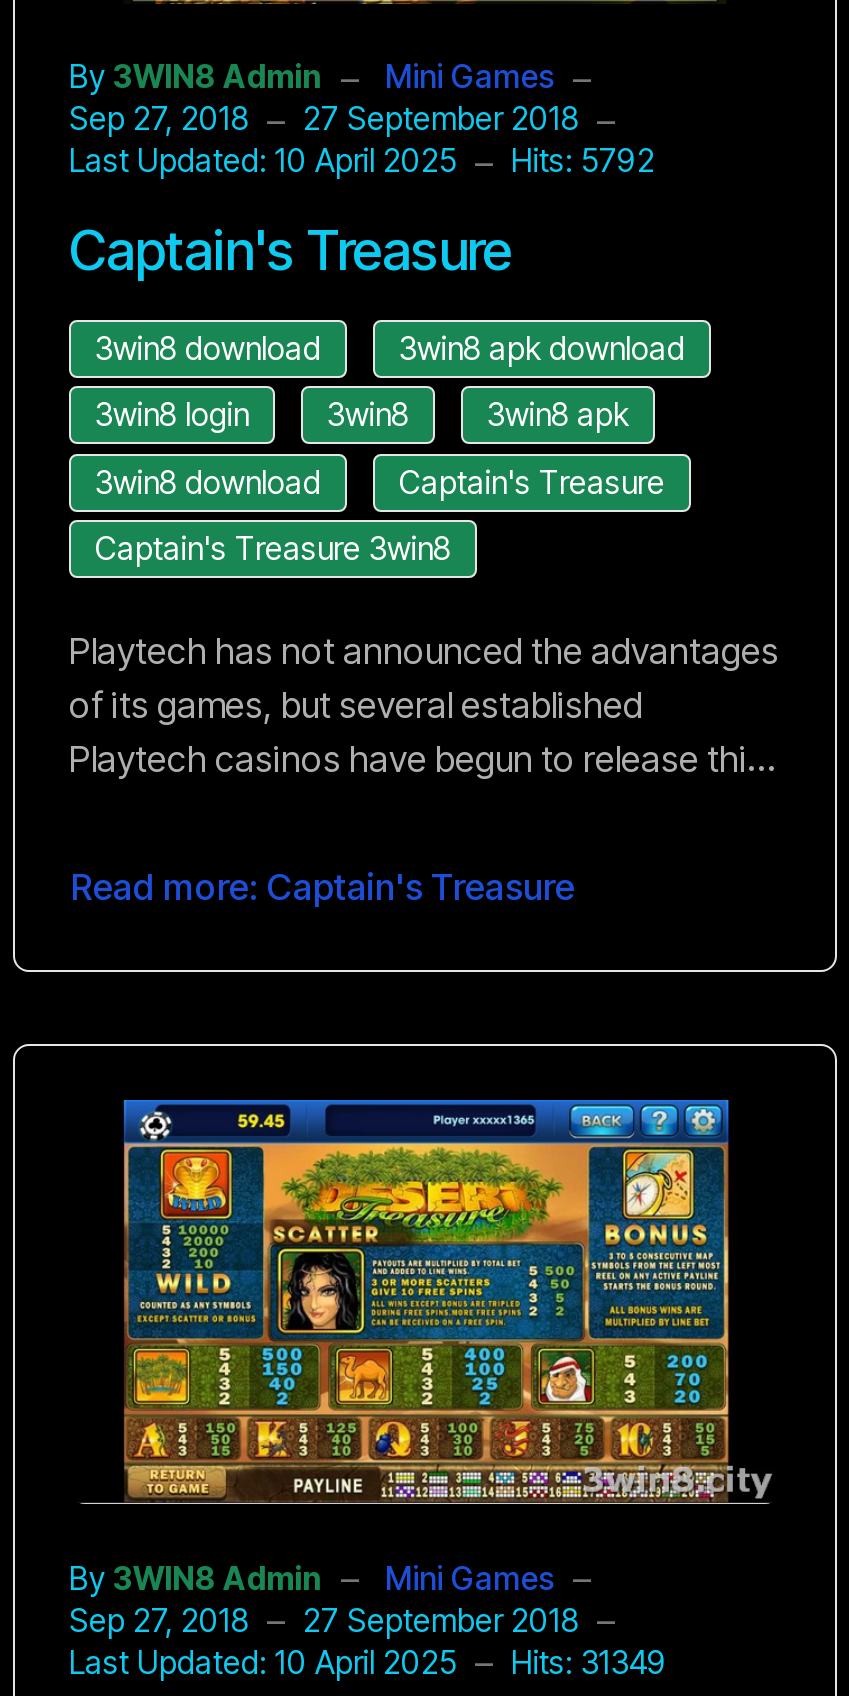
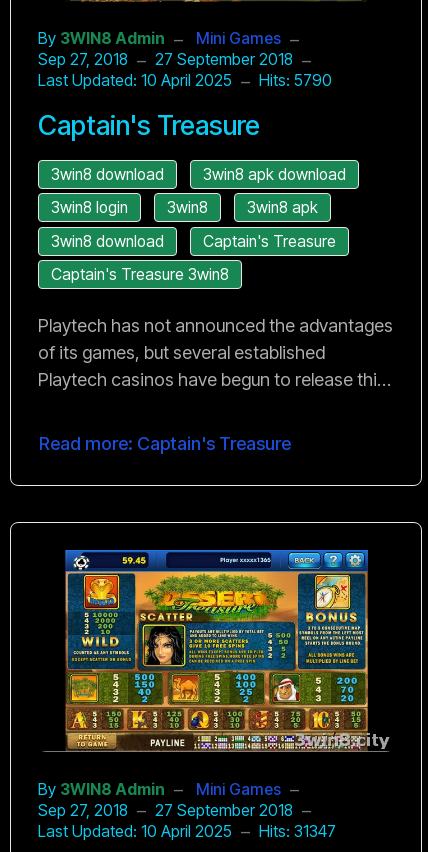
- Last Updated: 10 April 2025 Hits: 5792
+ Last Updated: 10 April 2025 Hits: 5790

- Last Updated: 10 April 2025 Hits: 31349
+ Last Updated: 10 April 2025 Hits: 31347
